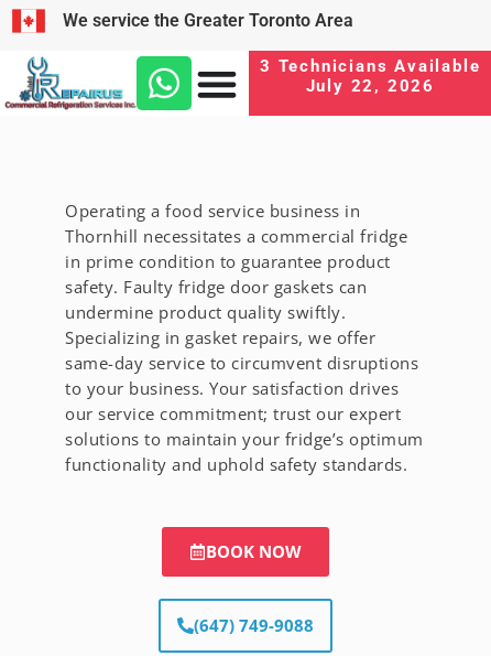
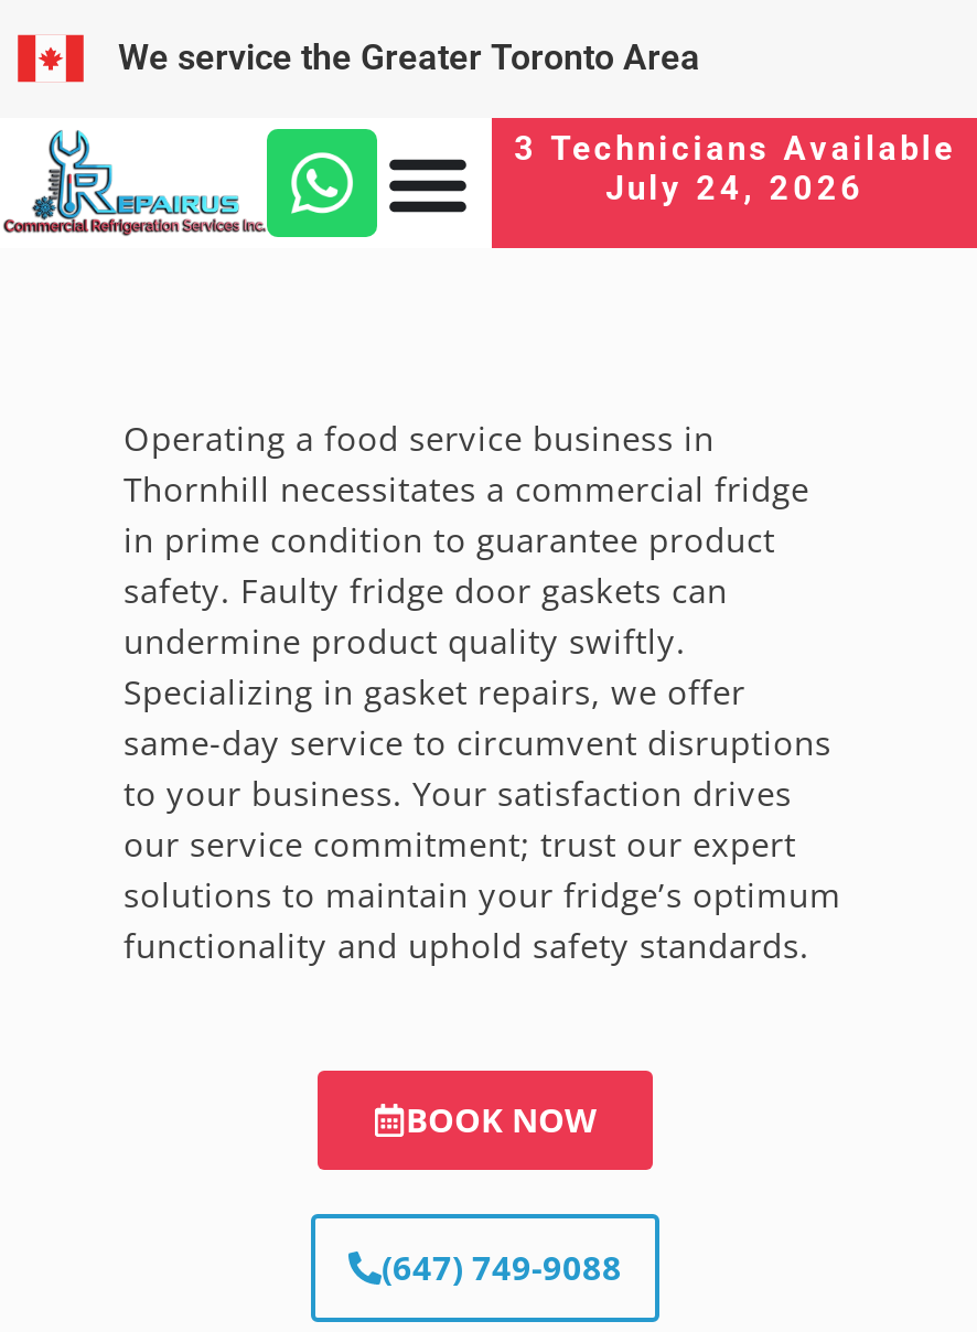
- July 22, 2026
+ July 24, 2026
